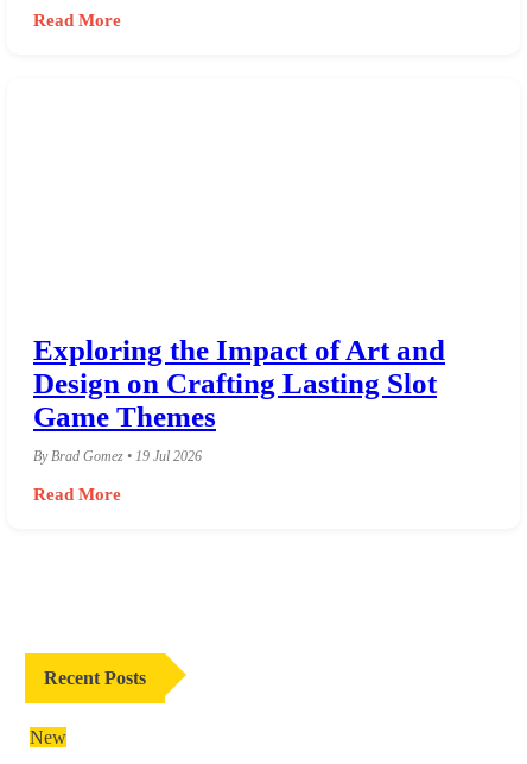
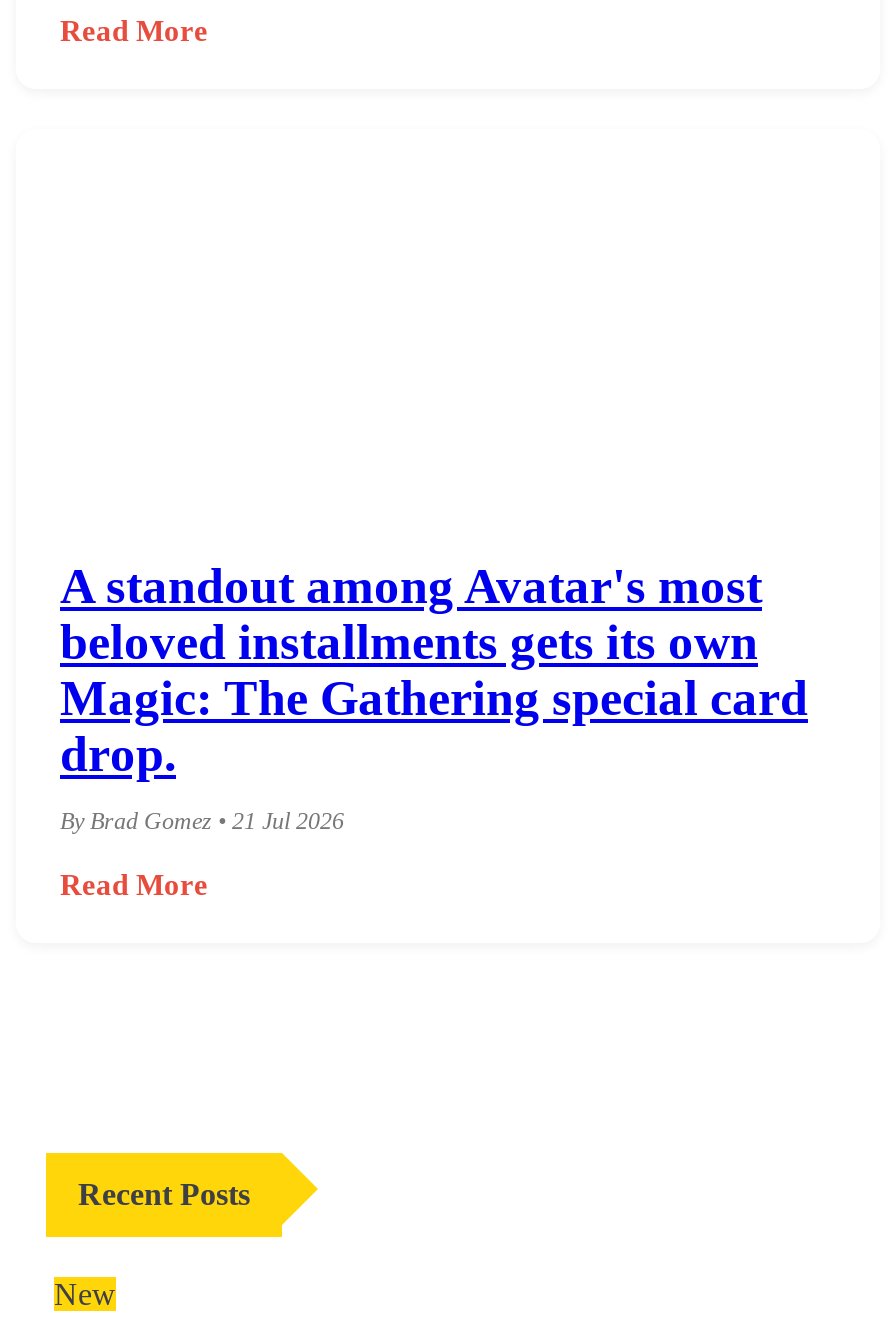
- Exploring the Impact of Art and
- Design on Crafting Lasting Slot
- Game Themes
+ A standout among Avatar's most
+ beloved installments gets its own
+ Magic: The Gathering special card
+ drop.

- By Brad Gomez • 19 Jul 2026
+ By Brad Gomez • 21 Jul 2026
